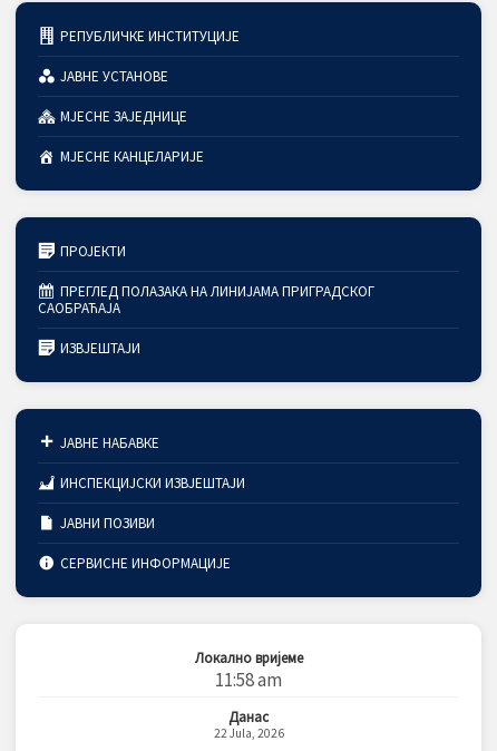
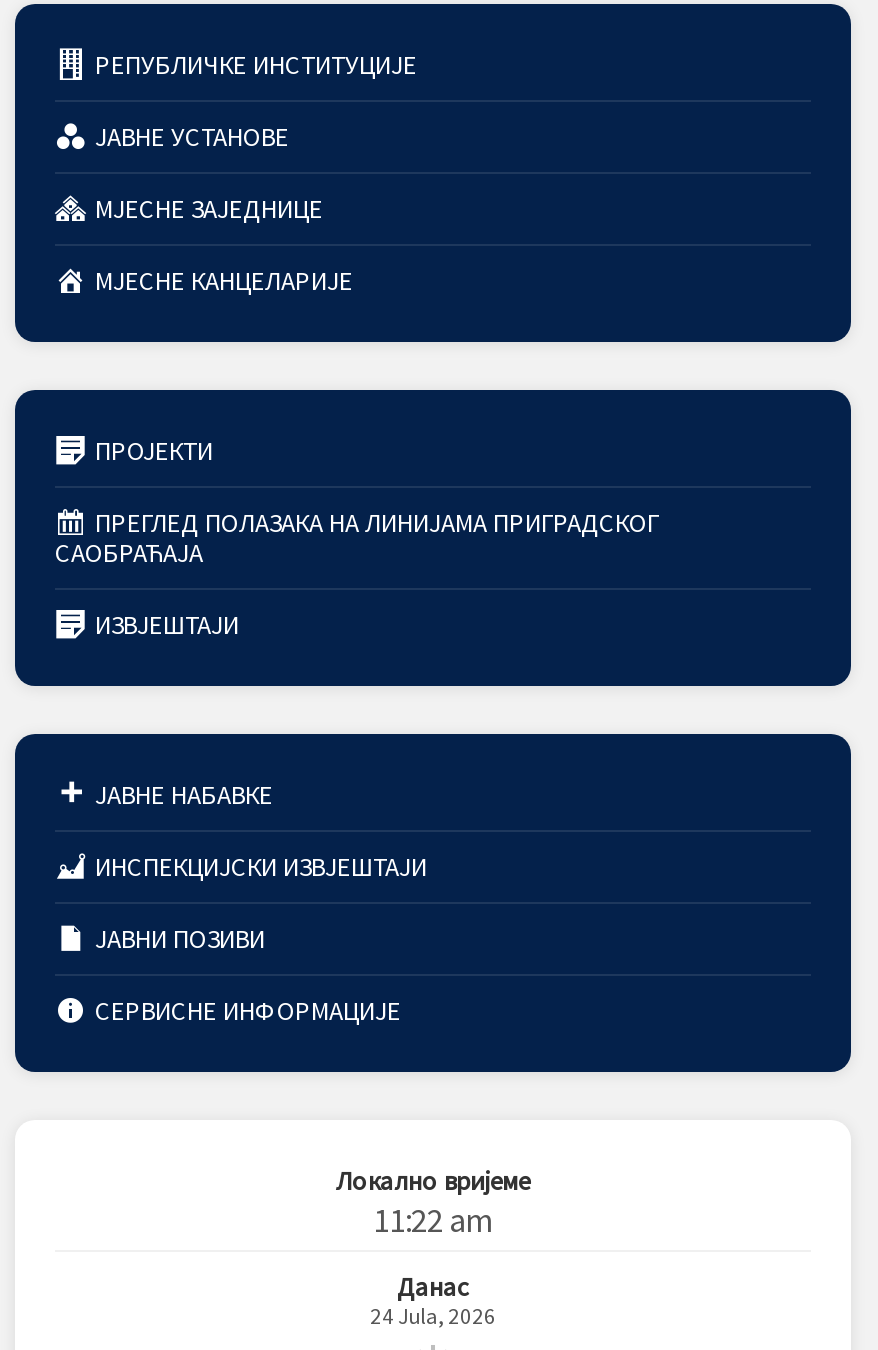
- 11:58 am
+ 11:22 am

- 22 Jula, 2026
+ 24 Jula, 2026
